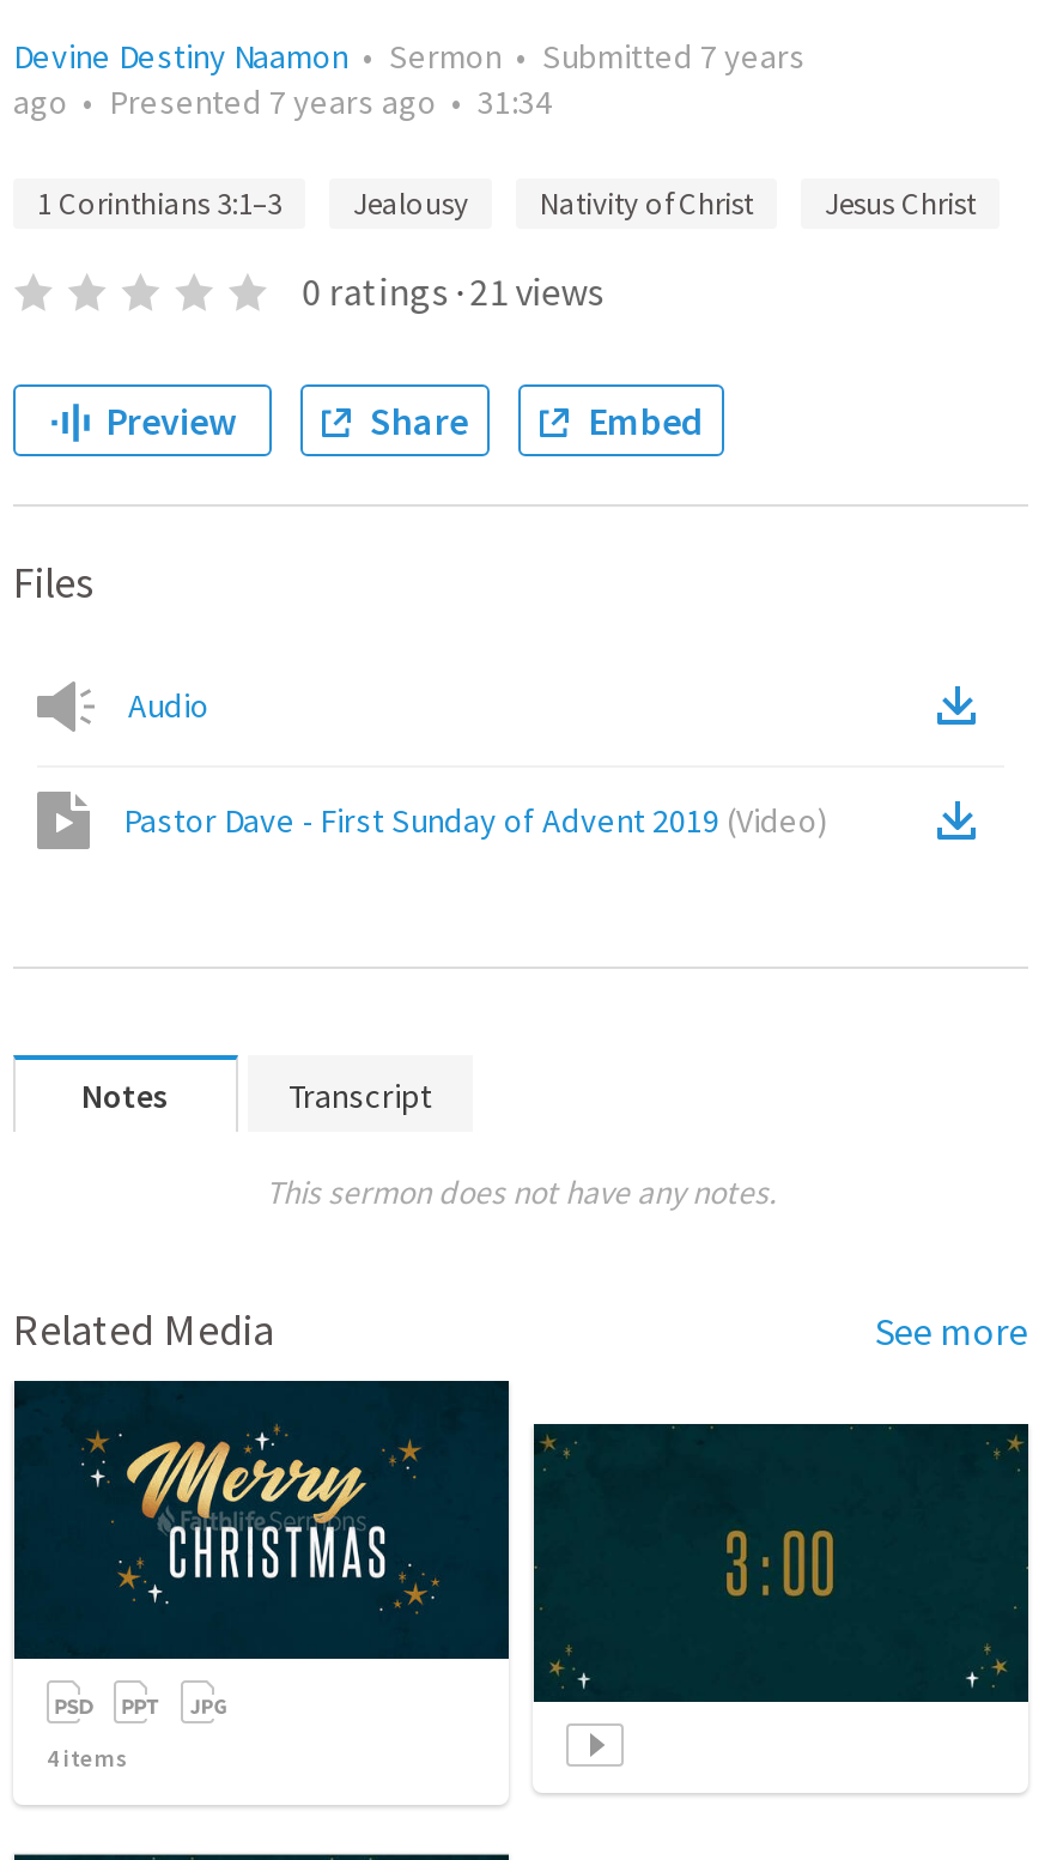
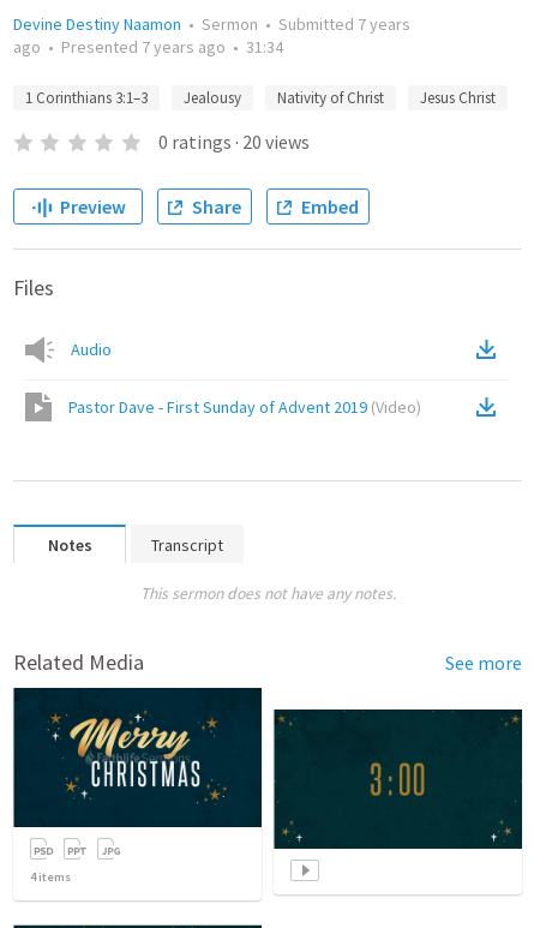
- 0 ratings · 21 views
+ 0 ratings · 20 views
